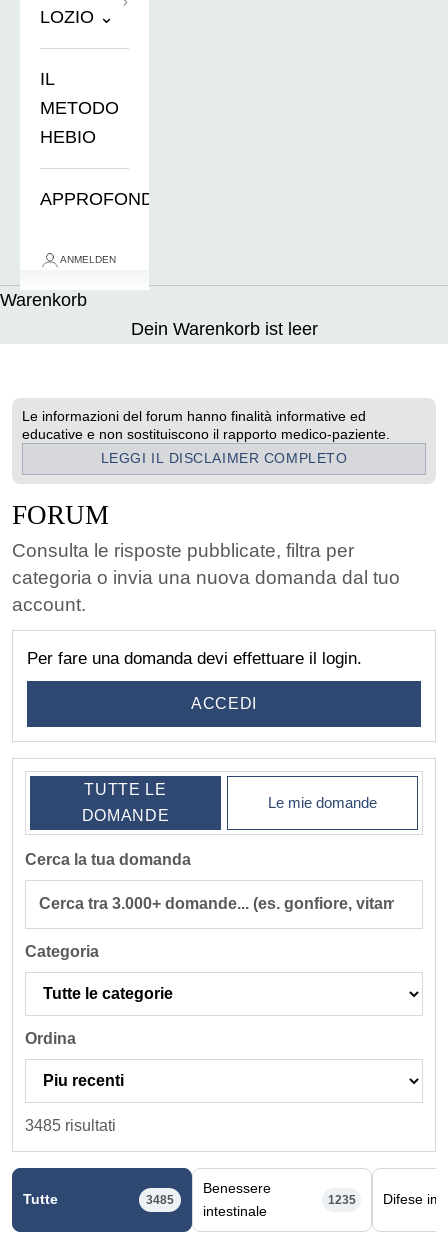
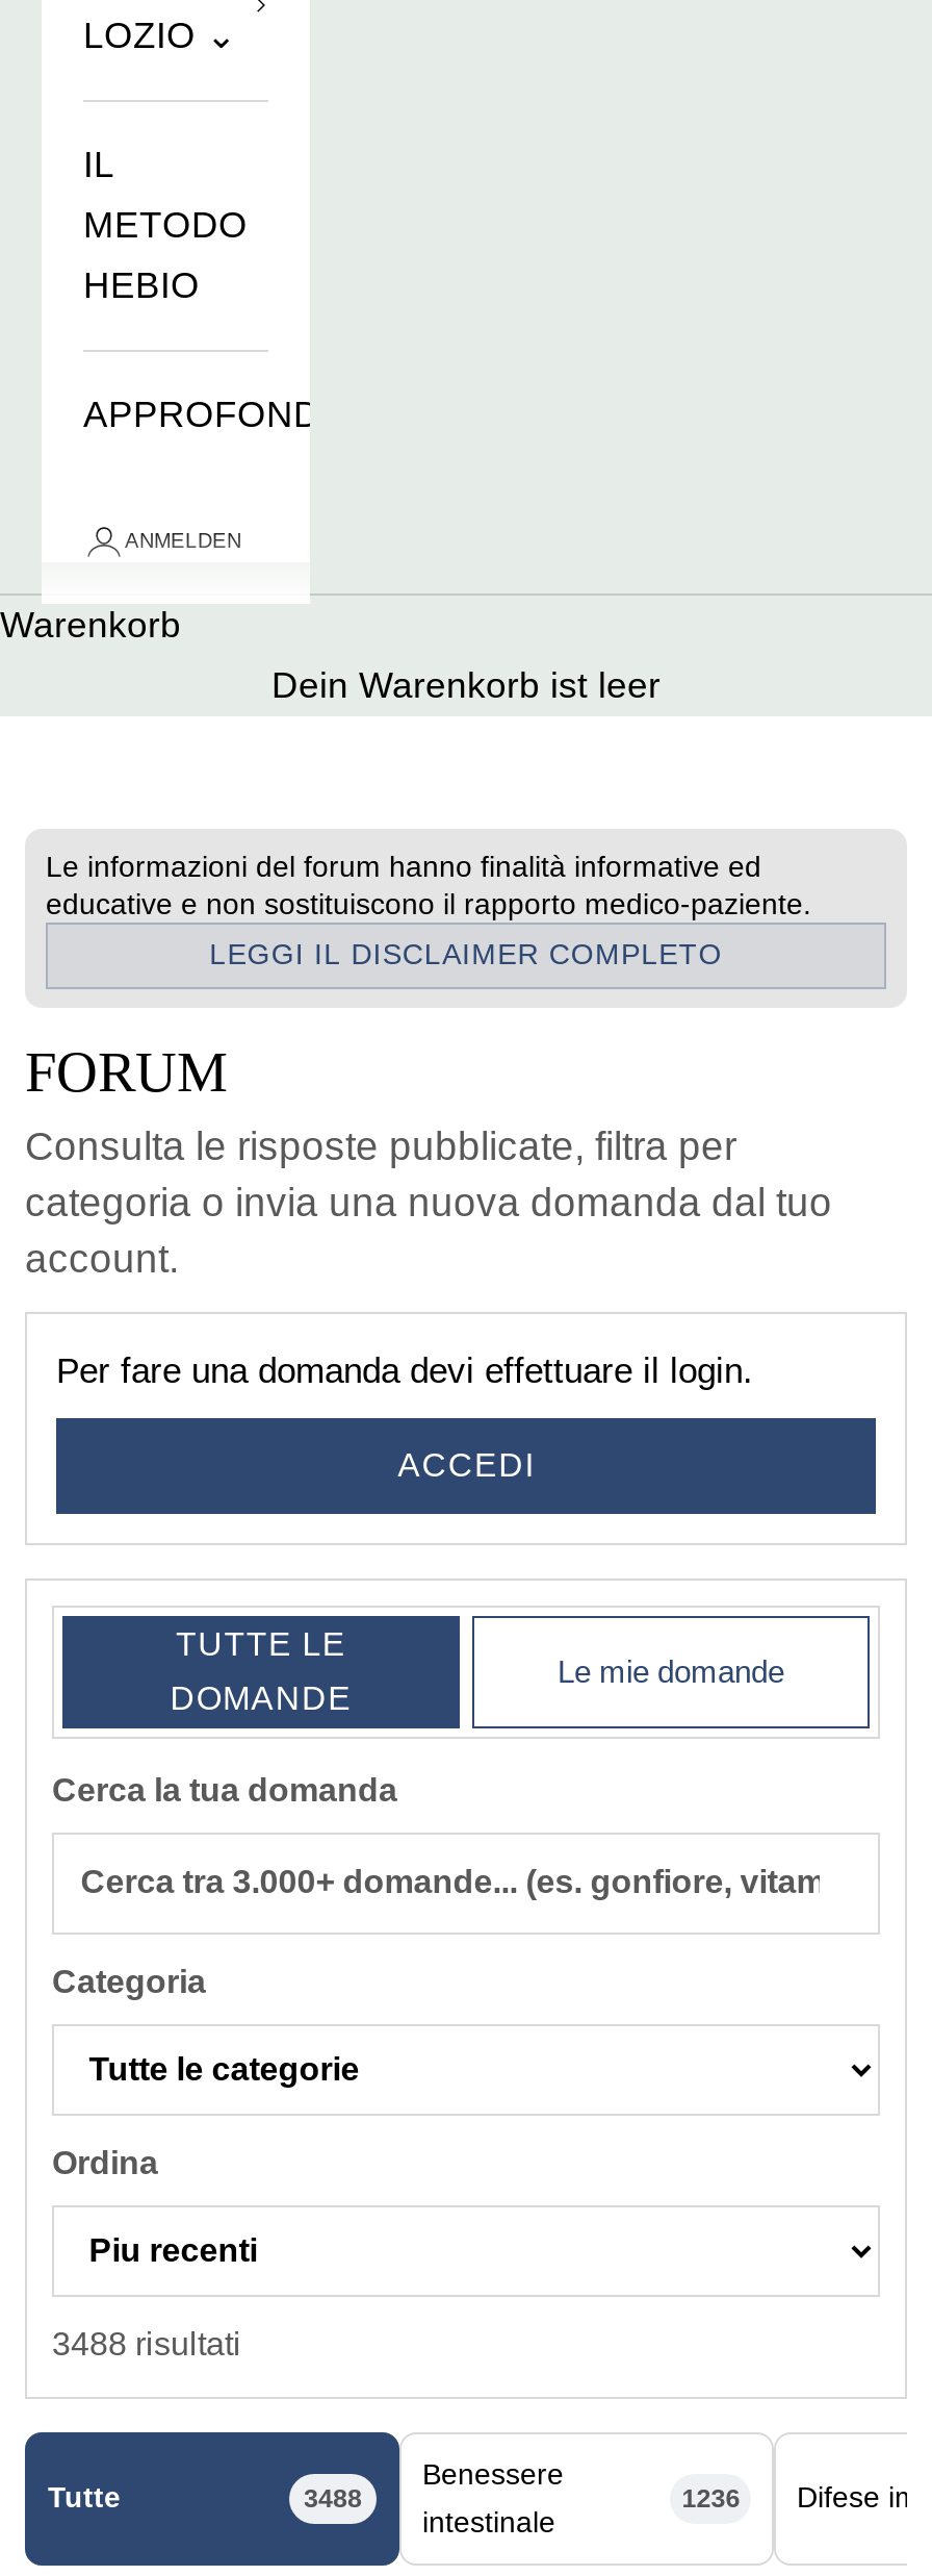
- 3485 risultati
+ 3488 risultati

- 3485
+ 3488

- 1235
+ 1236
